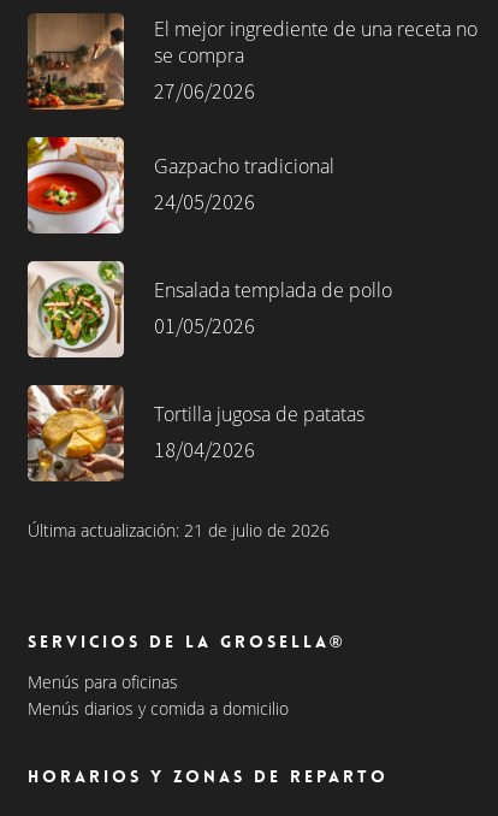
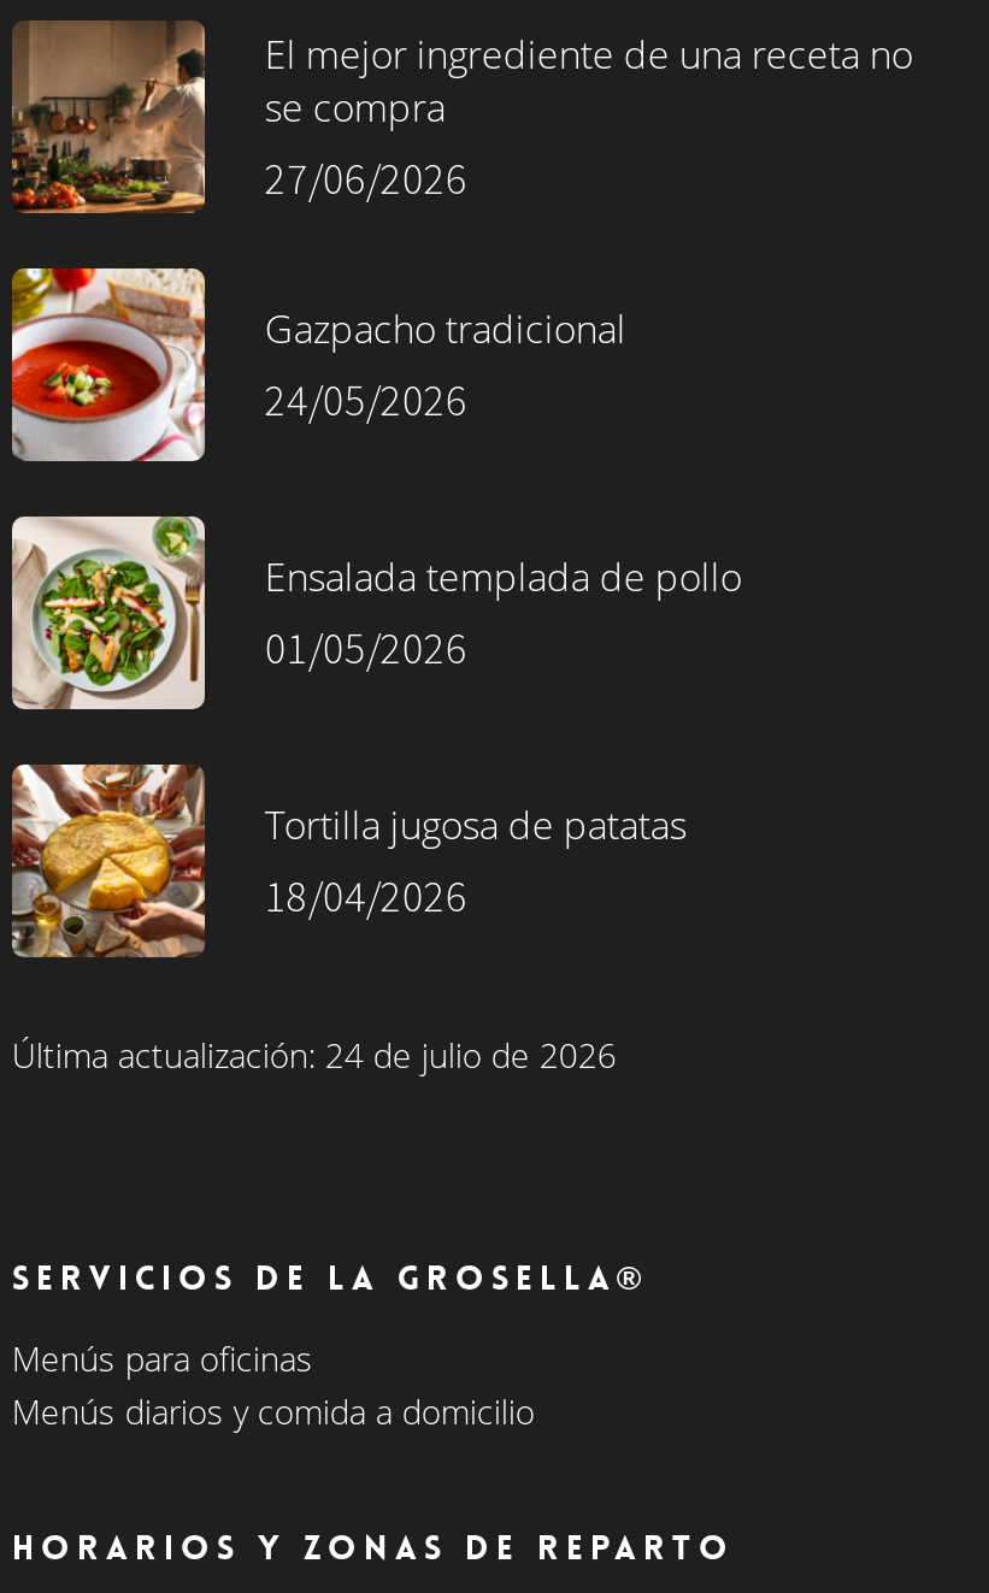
- Última actualización: 21 de julio de 2026
+ Última actualización: 24 de julio de 2026
